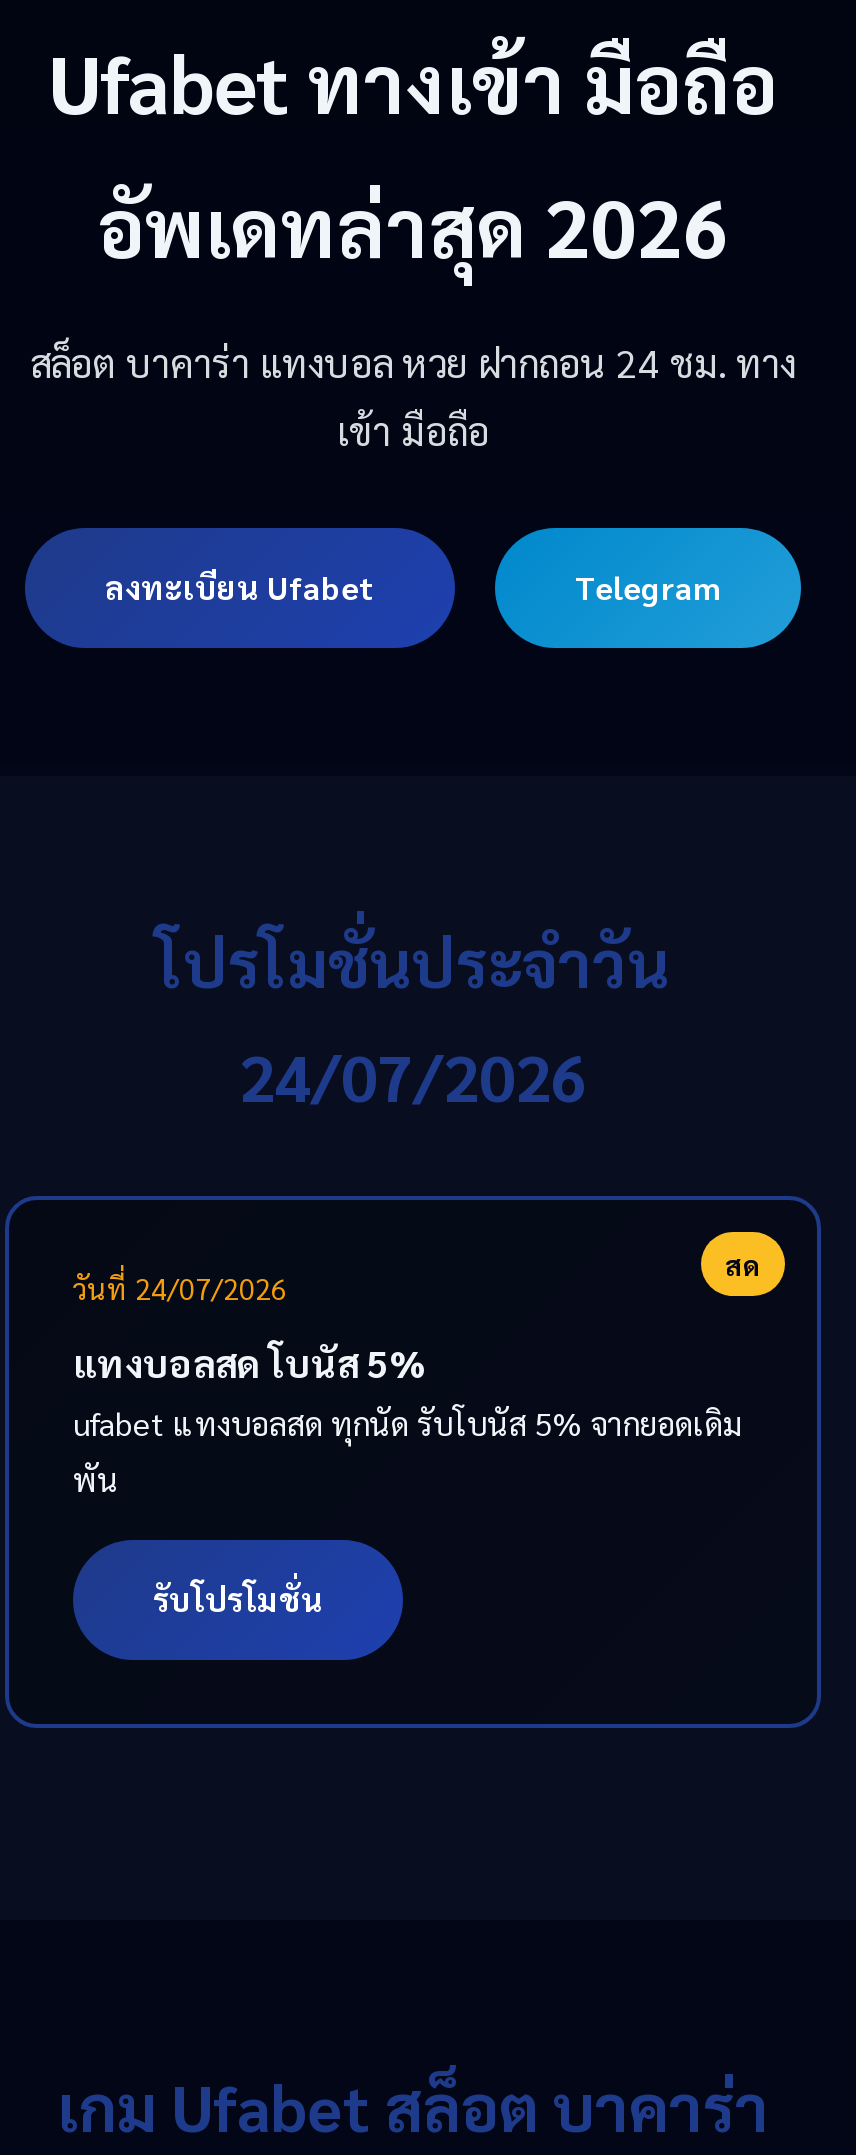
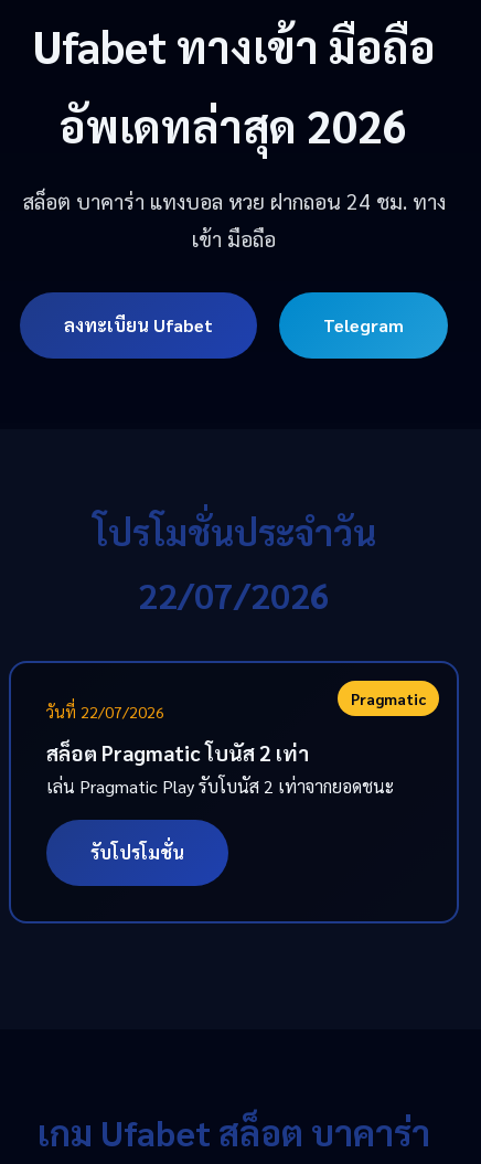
- 24/07/2026
+ 22/07/2026

- สด
- วันที่ 24/07/2026
+ Pragmatic
+ วันที่ 22/07/2026

- แทงบอลสด โบนัส 5%
- ufabet แทงบอลสด ทุกนัด รับโบนัส 5% จากยอดเดิม
- พัน
+ สล็อต Pragmatic โบนัส 2 เท่า
+ เล่น Pragmatic Play รับโบนัส 2 เท่าจากยอดชนะ
